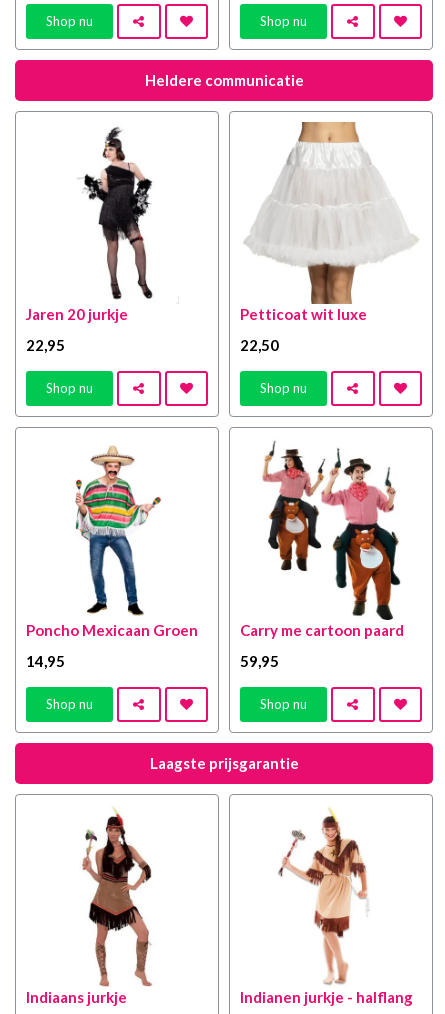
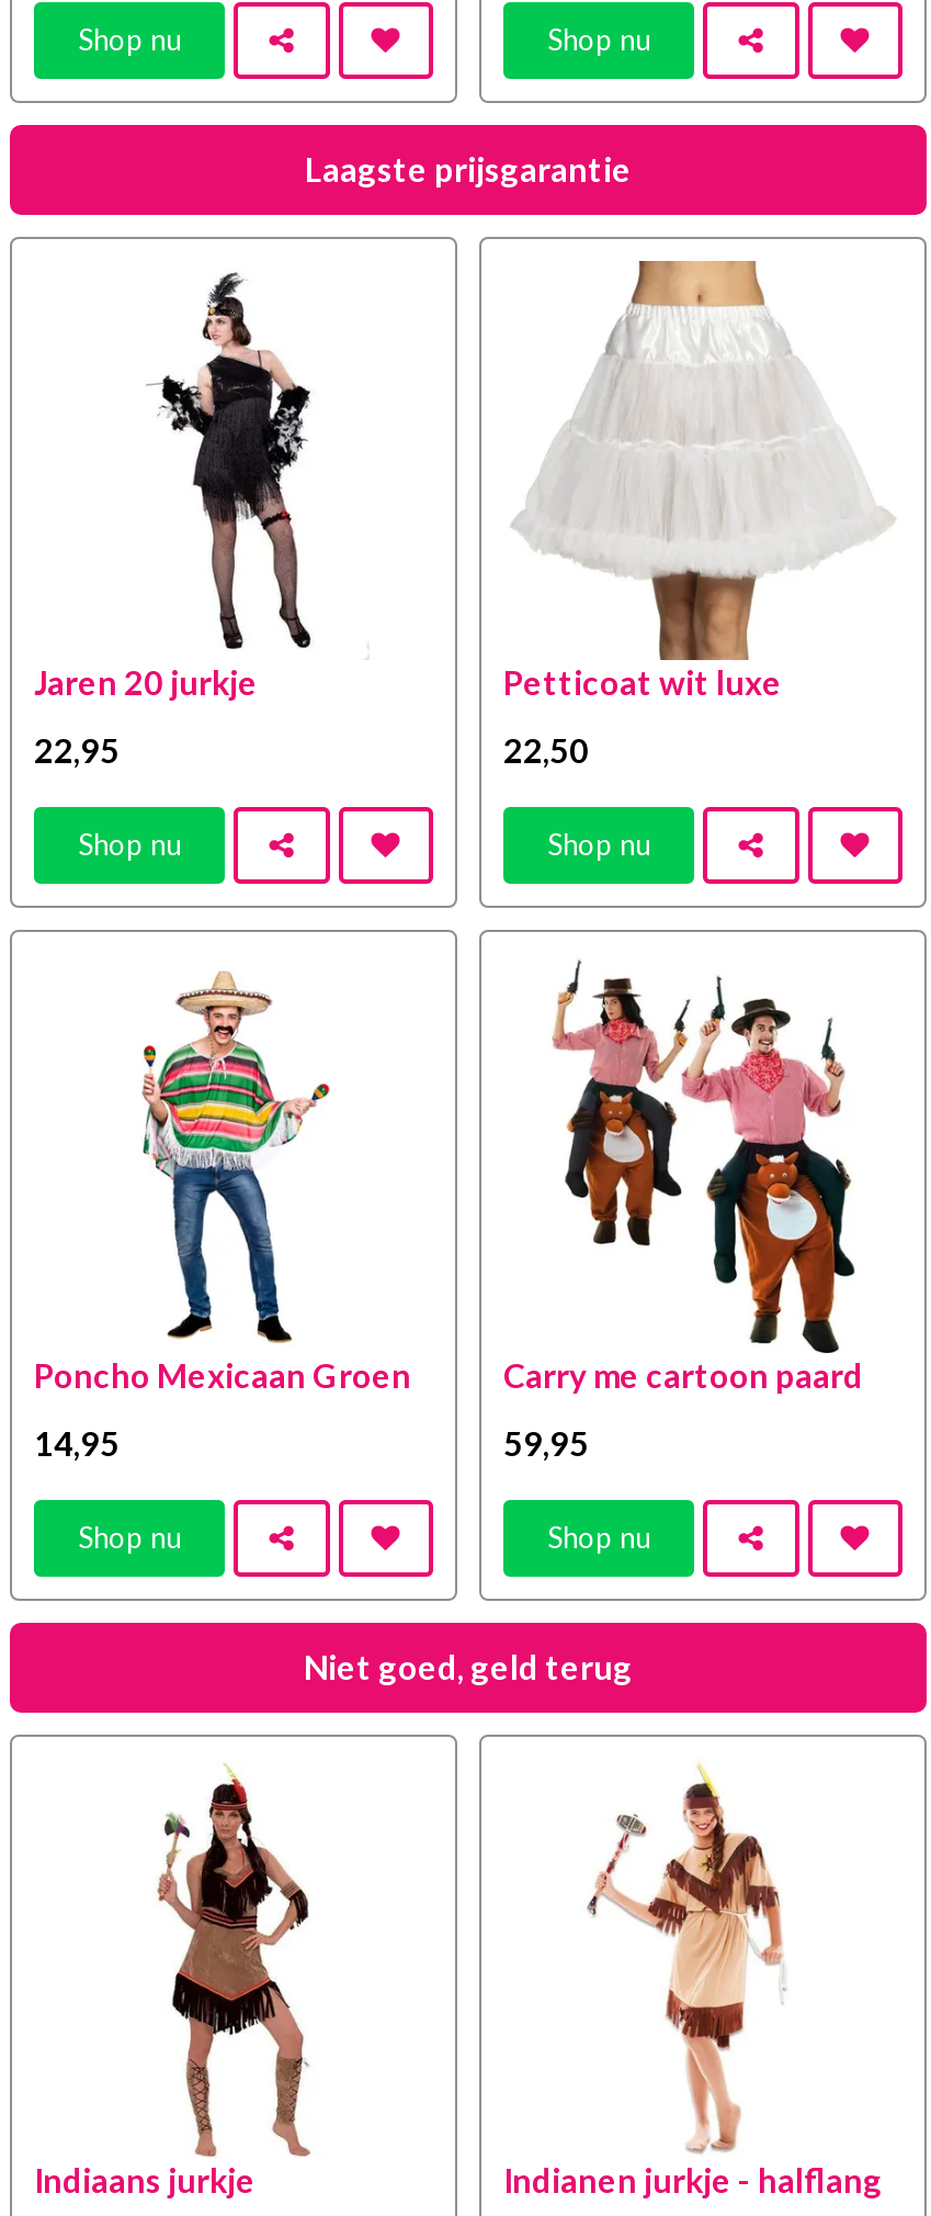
- Heldere communicatie

+ Niet goed, geld terug

moved up: Laagste prijsgarantie
